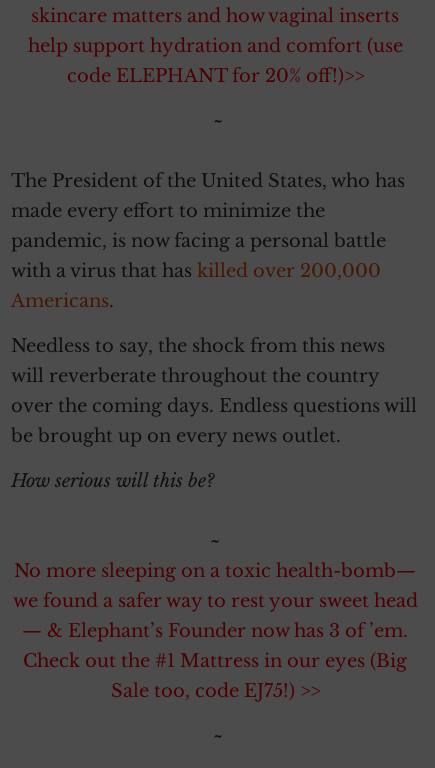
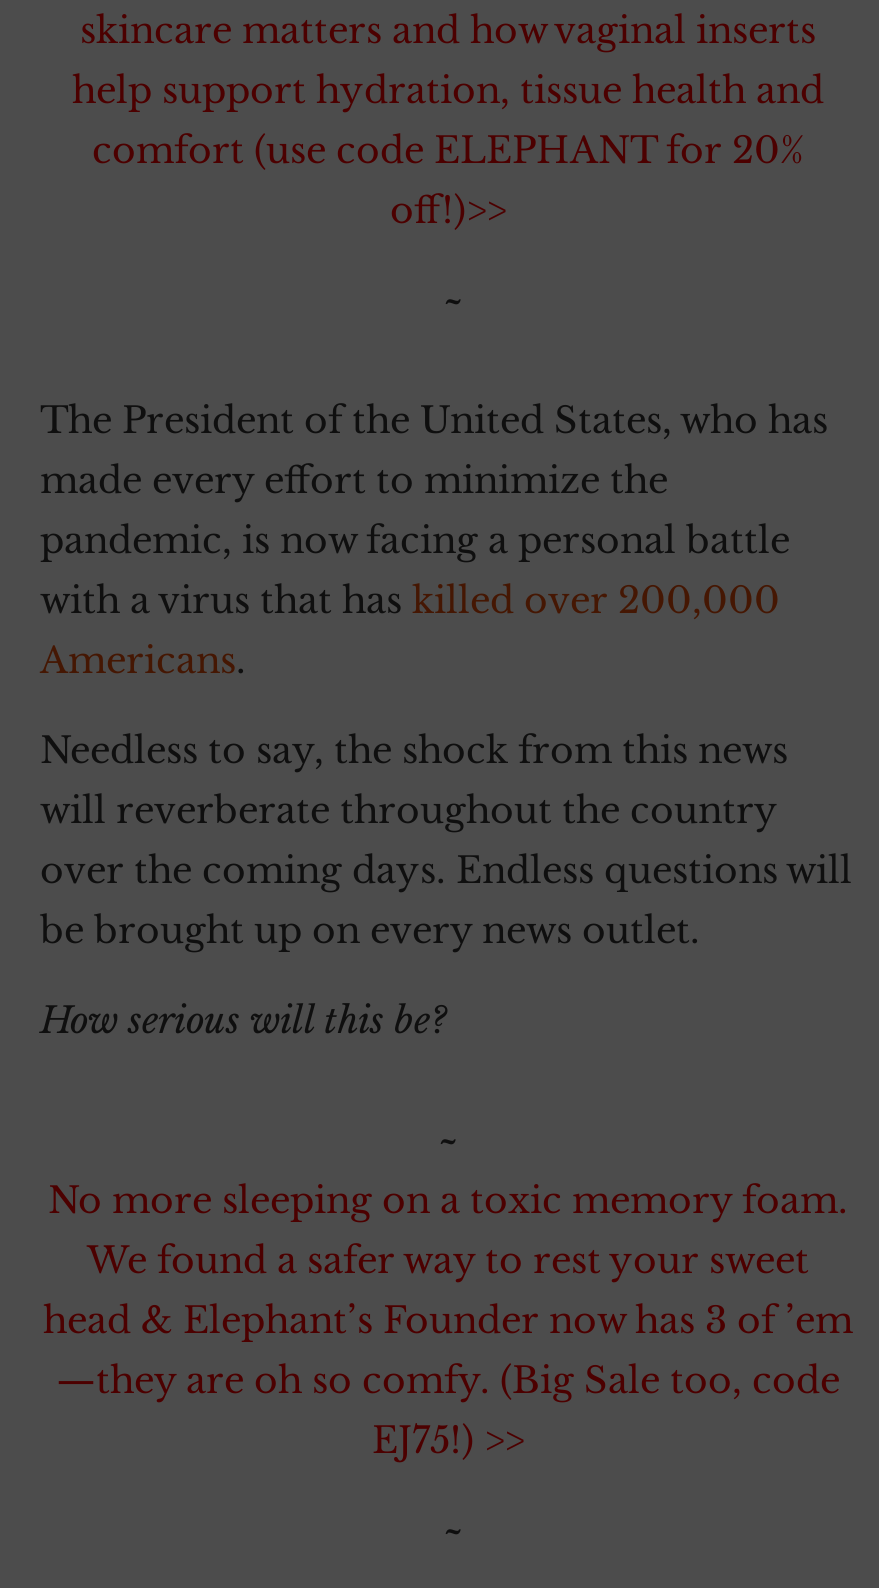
- help support hydration and comfort (use
- code ELEPHANT for 20% off!)>>
+ help support hydration, tissue health and
+ comfort (use code ELEPHANT for 20%
+ off!)>>

- No more sleeping on a toxic health-bomb—
- we found a safer way to rest your sweet head
- — & Elephant’s Founder now has 3 of ’em.
- Check out the #1 Mattress in our eyes (Big
- Sale too, code EJ75!) >>
+ No more sleeping on a toxic memory foam.
+ We found a safer way to rest your sweet
+ head & Elephant’s Founder now has 3 of ’em
+ —they are oh so comfy. (Big Sale too, code
+ EJ75!) >>
